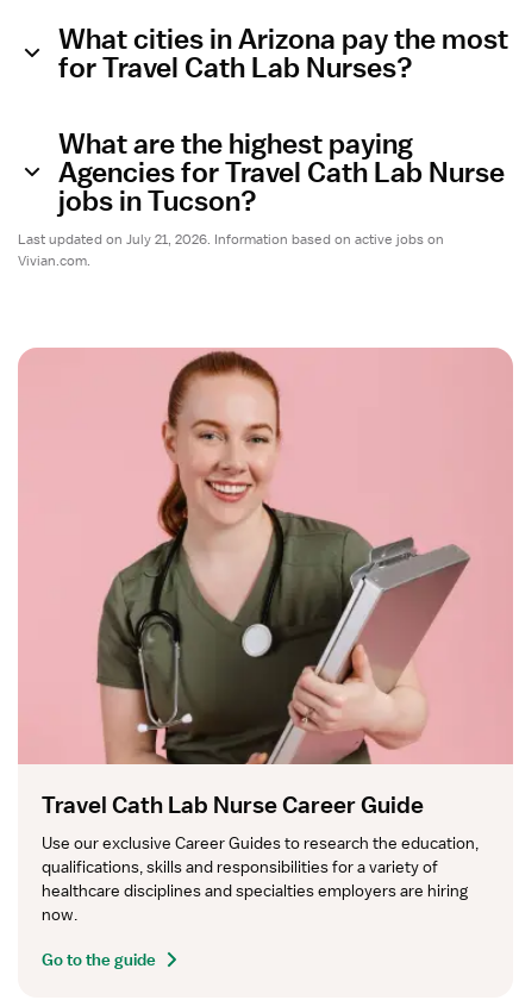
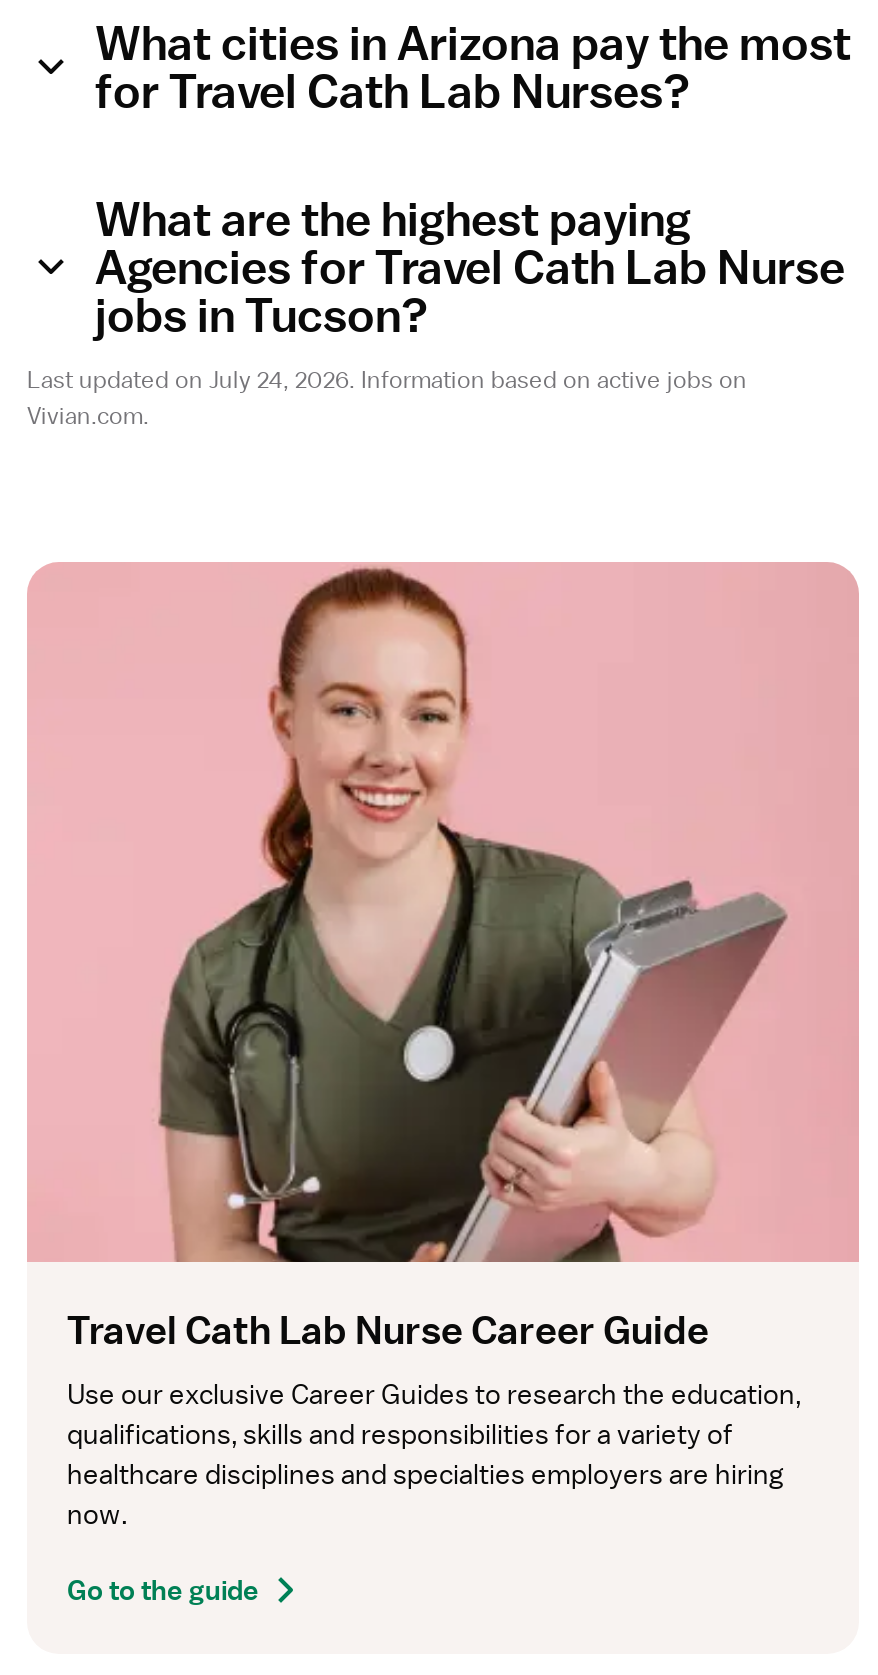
- Last updated on July 21, 2026. Information based on active jobs on
+ Last updated on July 24, 2026. Information based on active jobs on
